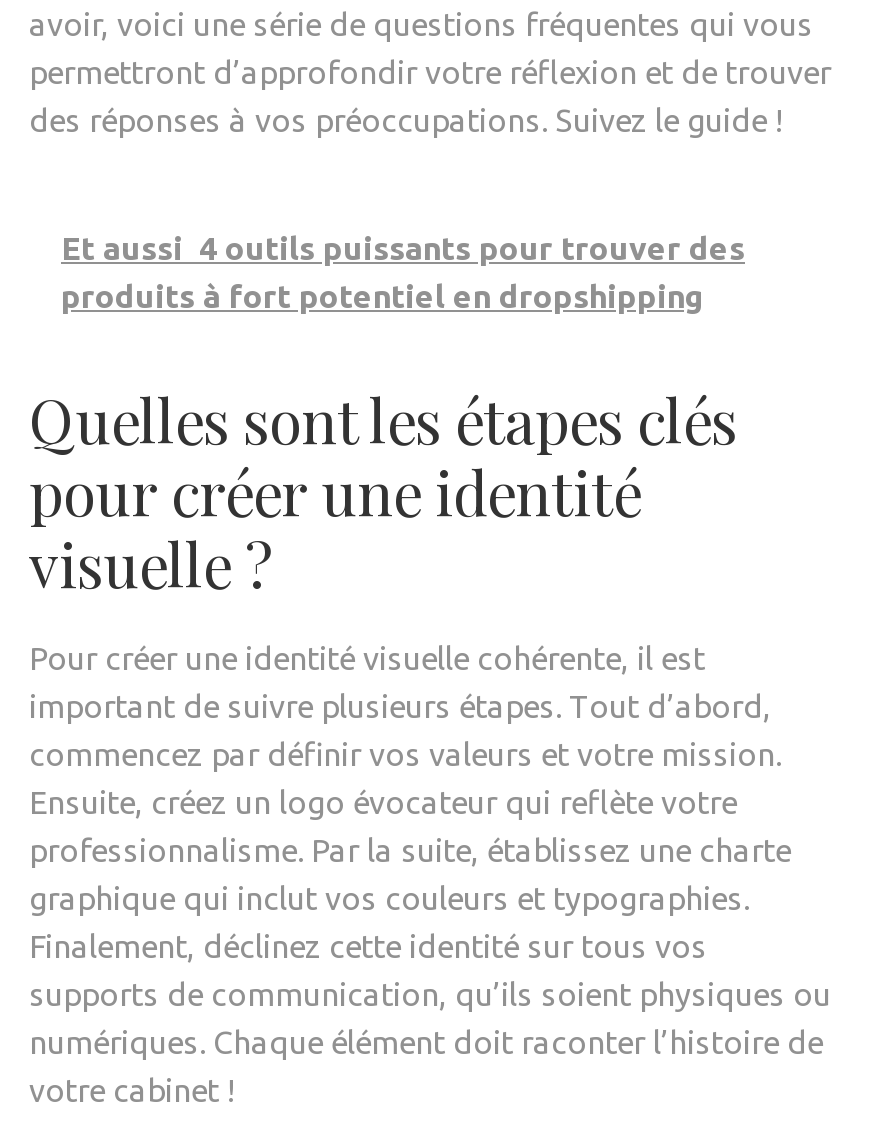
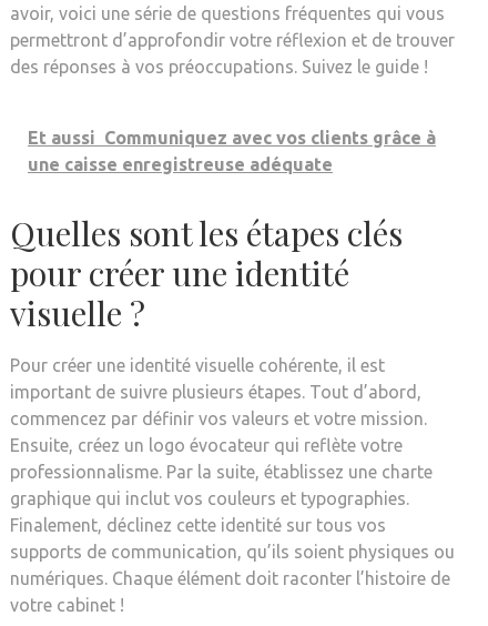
- Et aussi 4 outils puissants pour trouver des
- produits à fort potentiel en dropshipping
+ Et aussi Communiquez avec vos clients grâce à
+ une caisse enregistreuse adéquate
